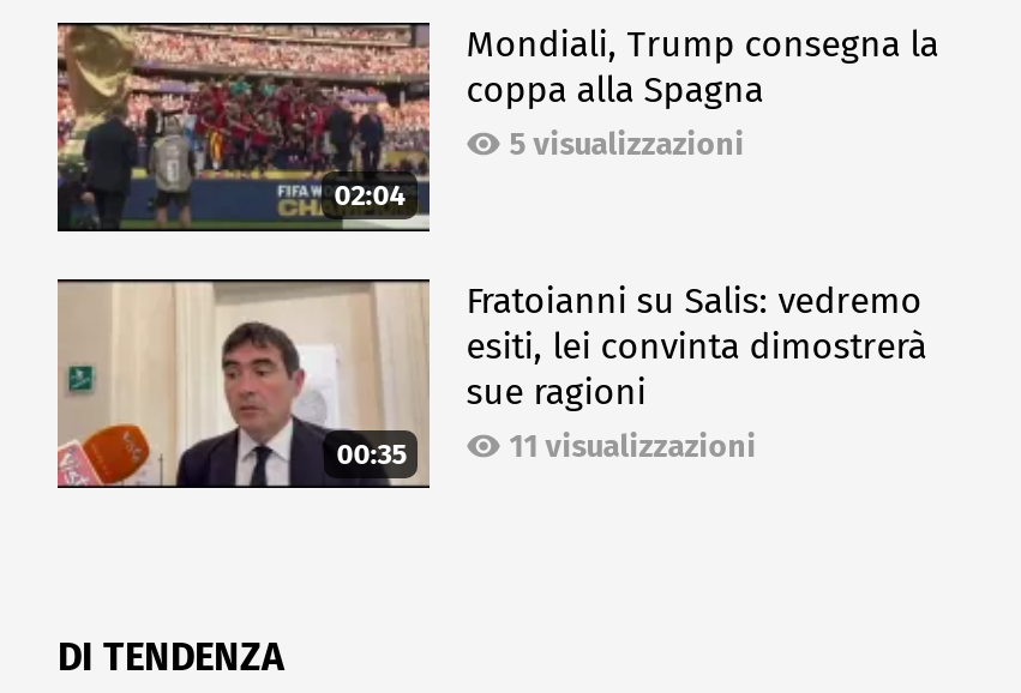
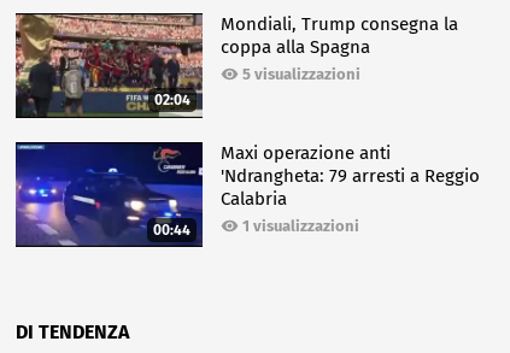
- [image]
- 00:35
+ [image]
+ 00:44

- Fratoianni su Salis: vedremo
- esiti, lei convinta dimostrerà
- sue ragioni
- 11 visualizzazioni
+ Maxi operazione anti
+ 'Ndrangheta: 79 arresti a Reggio
+ Calabria
+ 1 visualizzazioni
